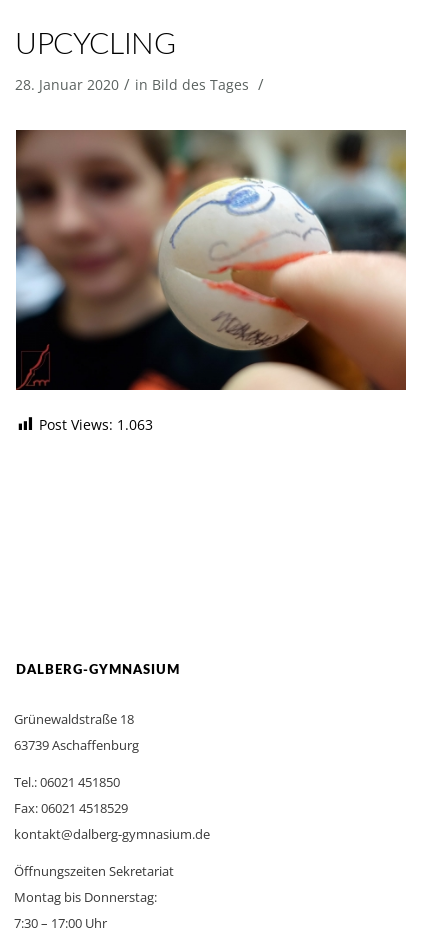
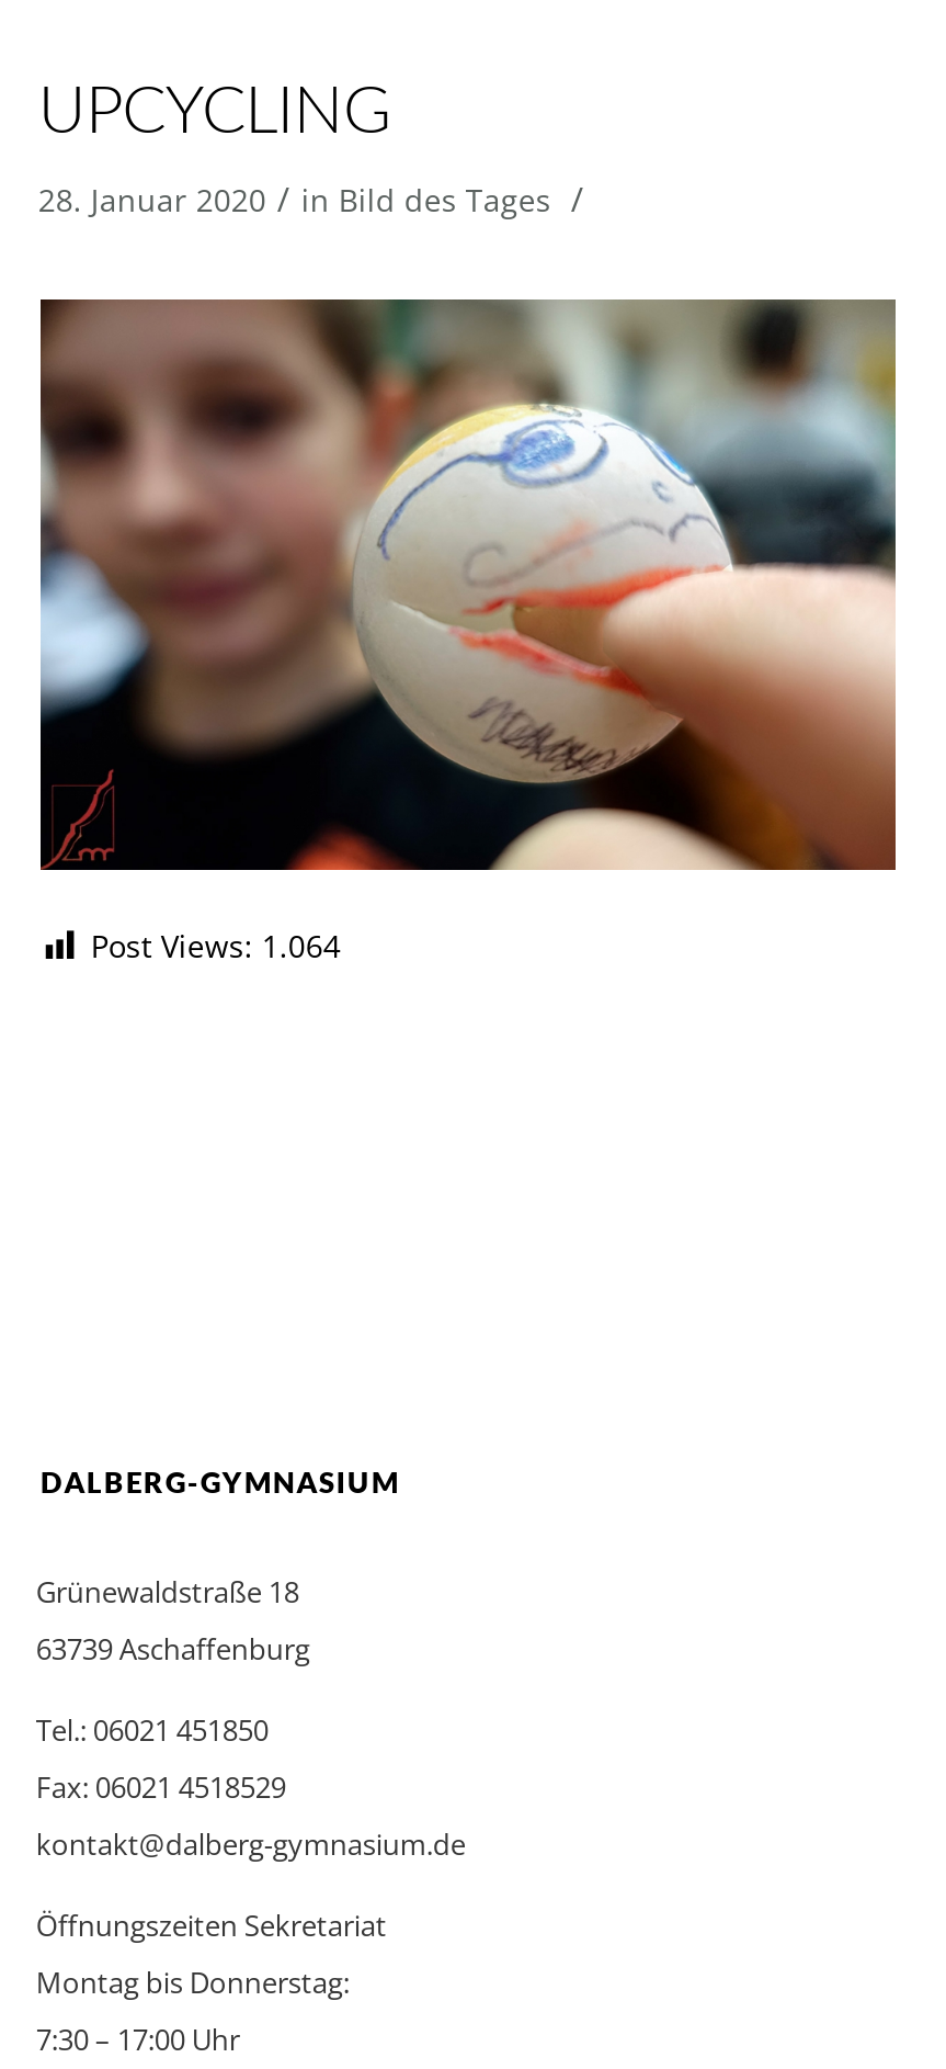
- Post Views: 1.063
+ Post Views: 1.064
